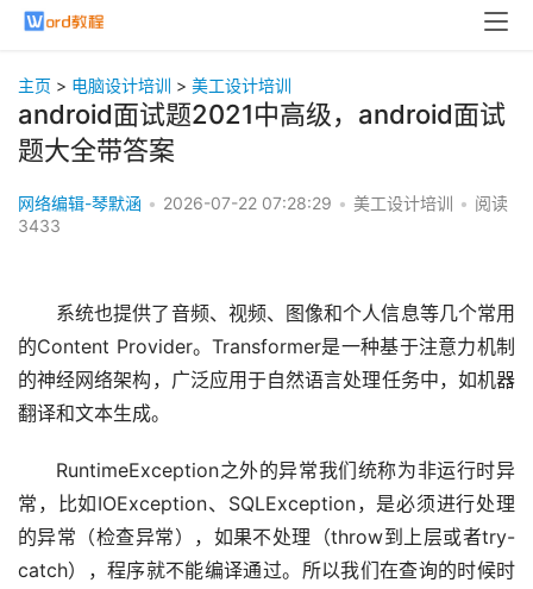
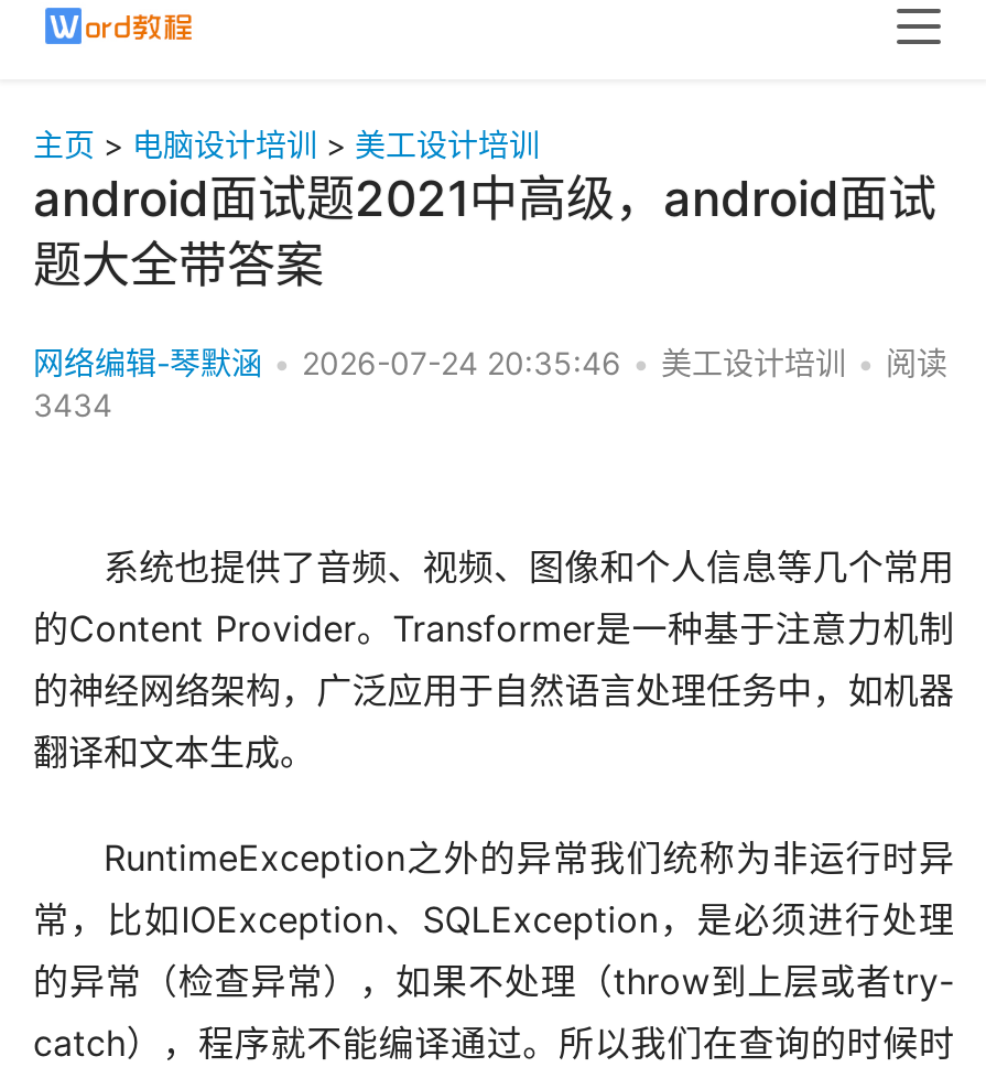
- 网络编辑-琴默涵 • 2026-07-22 07:28:29 • 美工设计培训 • 阅读
+ 网络编辑-琴默涵 • 2026-07-24 20:35:46 • 美工设计培训 • 阅读

- 3433
+ 3434
